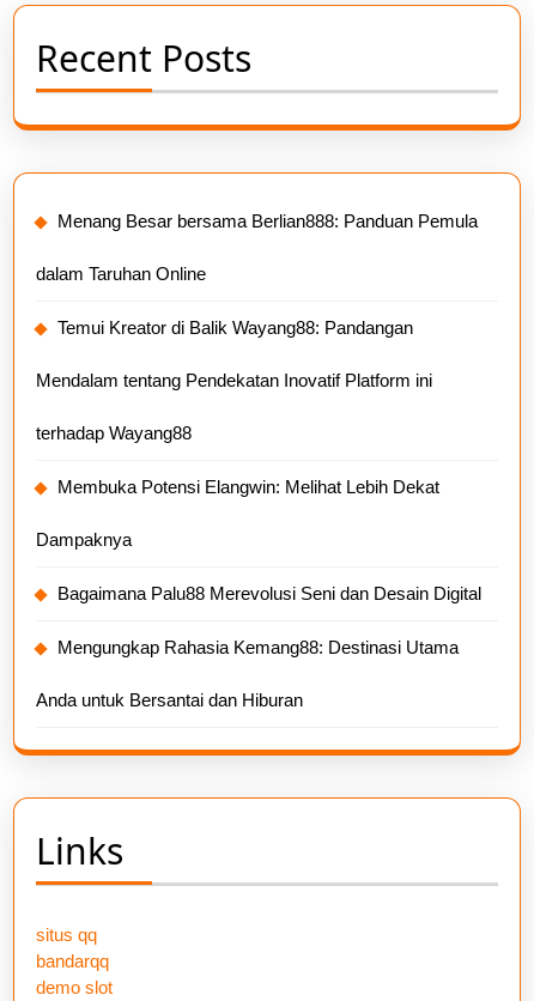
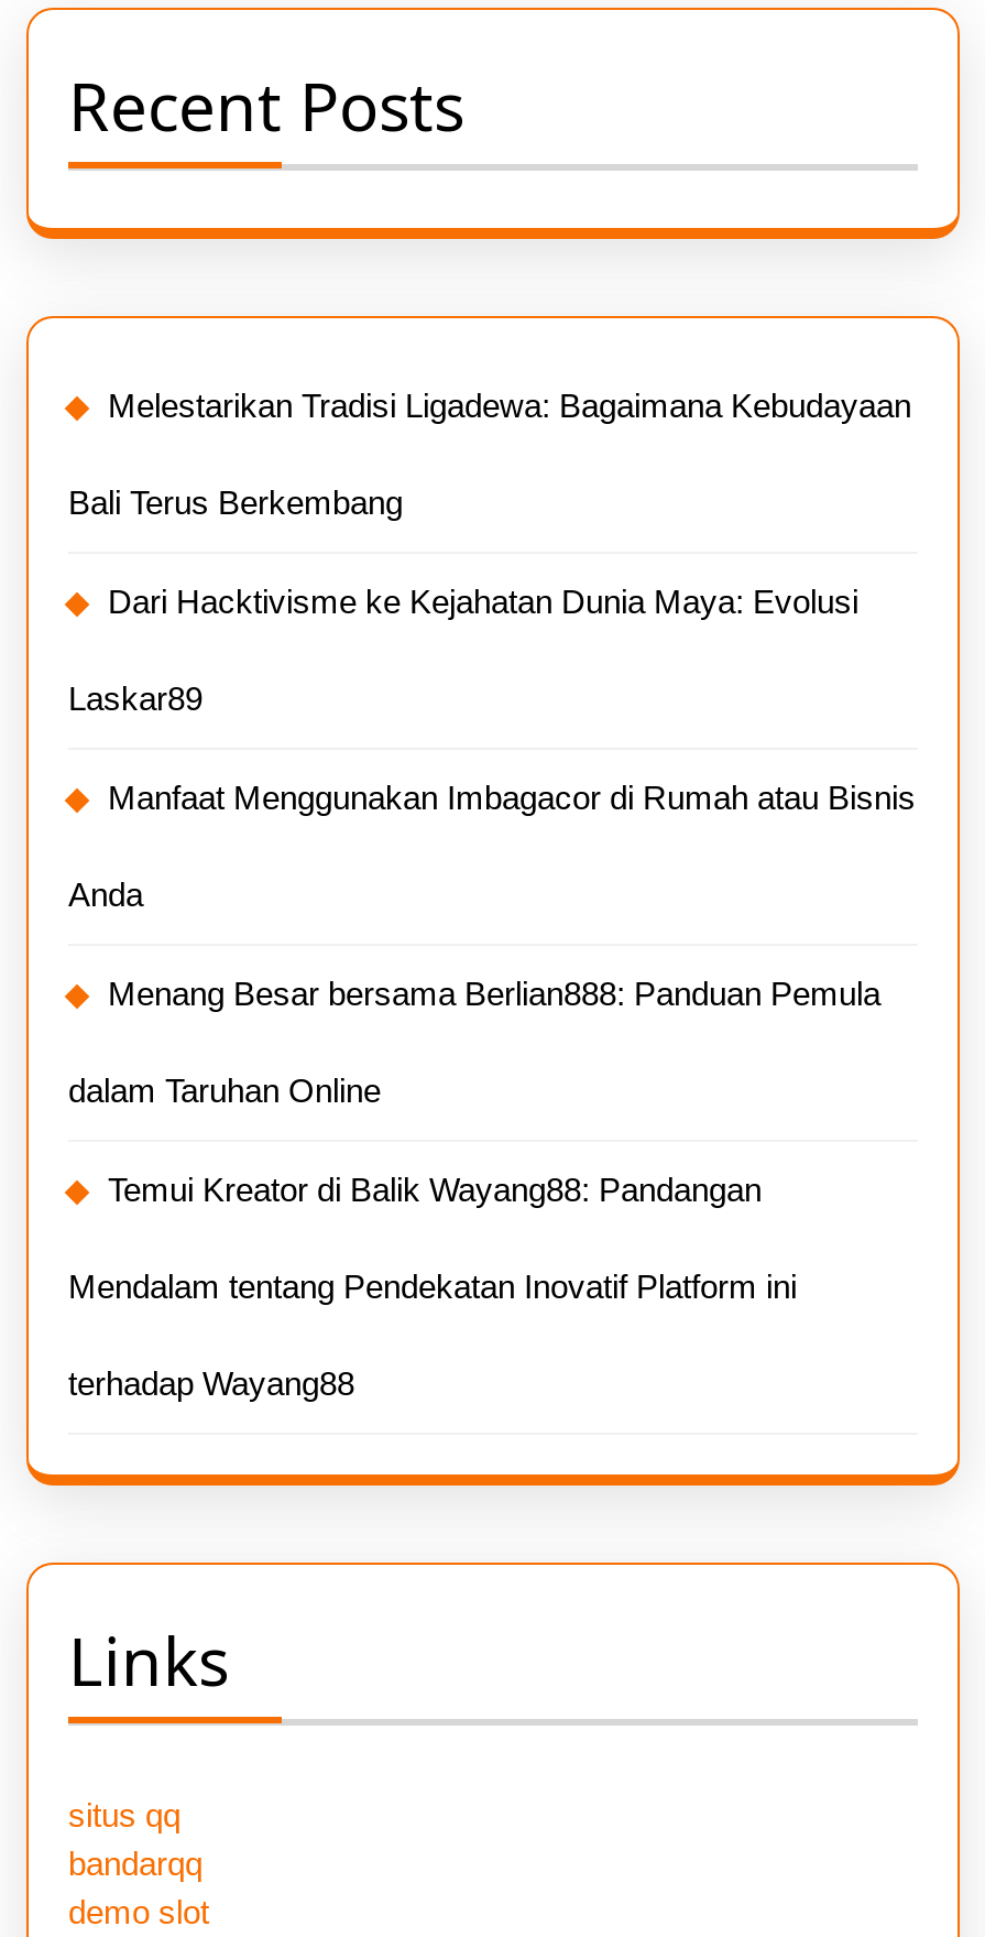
+ Melestarikan Tradisi Ligadewa: Bagaimana Kebudayaan
+ Bali Terus Berkembang
+ Dari Hacktivisme ke Kejahatan Dunia Maya: Evolusi
+ Laskar89
+ Manfaat Menggunakan Imbagacor di Rumah atau Bisnis
+ Anda

moved down: Menang Besar bersama Berlian888: Panduan Pemula | dalam Taruhan Online | Temui Kreator di Balik Wayang88: Pandangan | Mendalam tentang Pendekatan Inovatif Platform ini | terhadap Wayang88

- Membuka Potensi Elangwin: Melihat Lebih Dekat
- Dampaknya
- Bagaimana Palu88 Merevolusi Seni dan Desain Digital
- Mengungkap Rahasia Kemang88: Destinasi Utama
- Anda untuk Bersantai dan Hiburan
